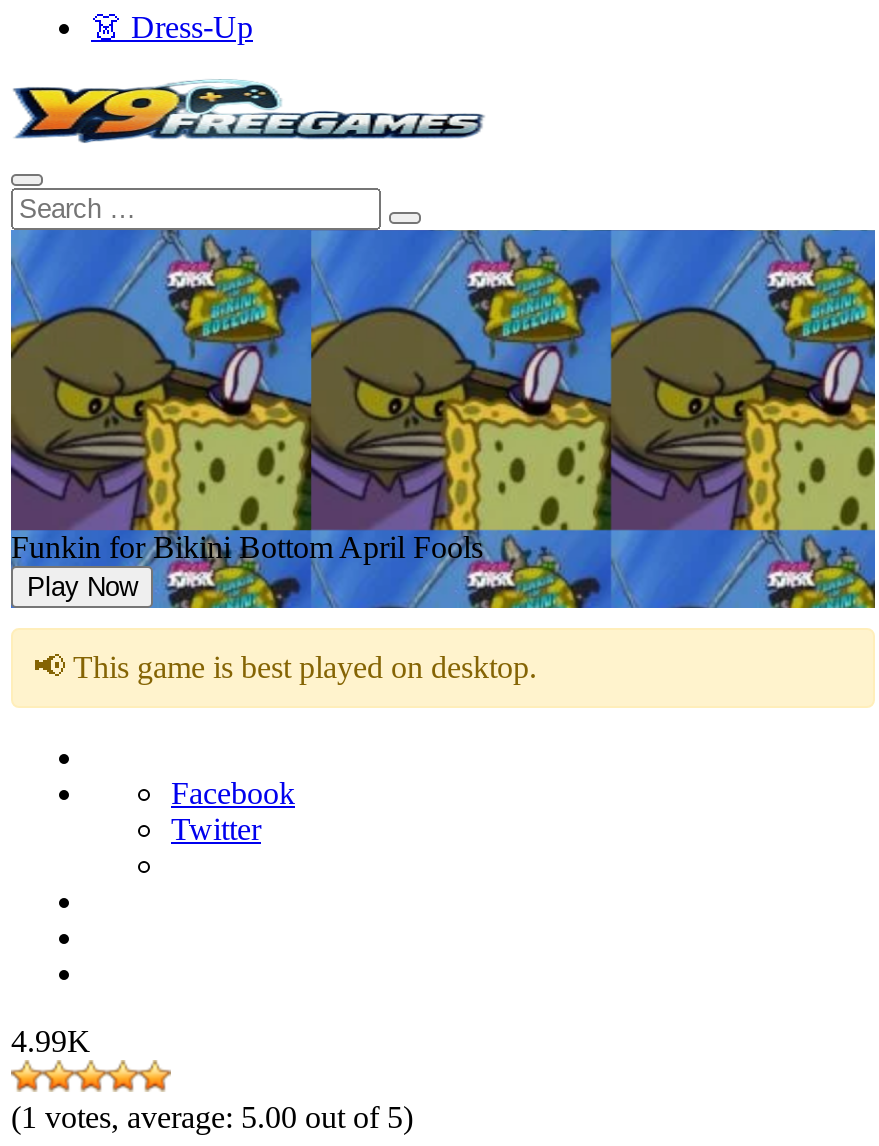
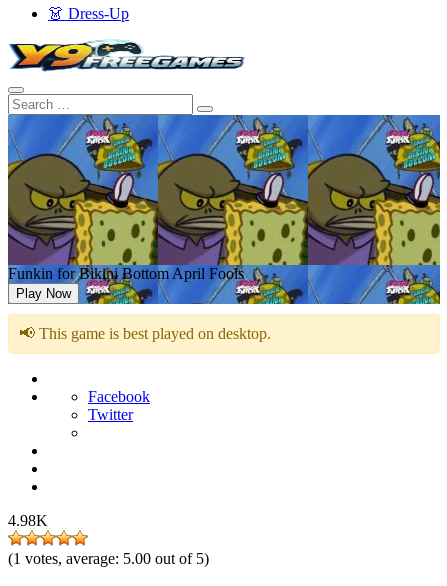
- 4.99K
+ 4.98K
